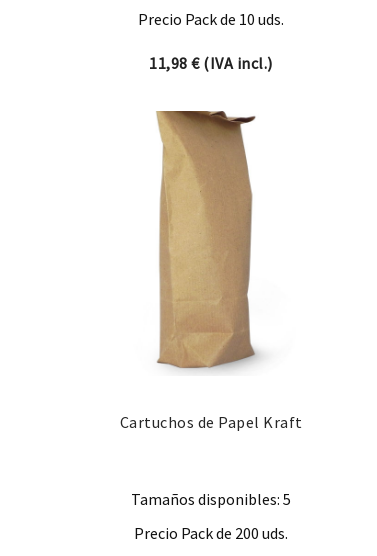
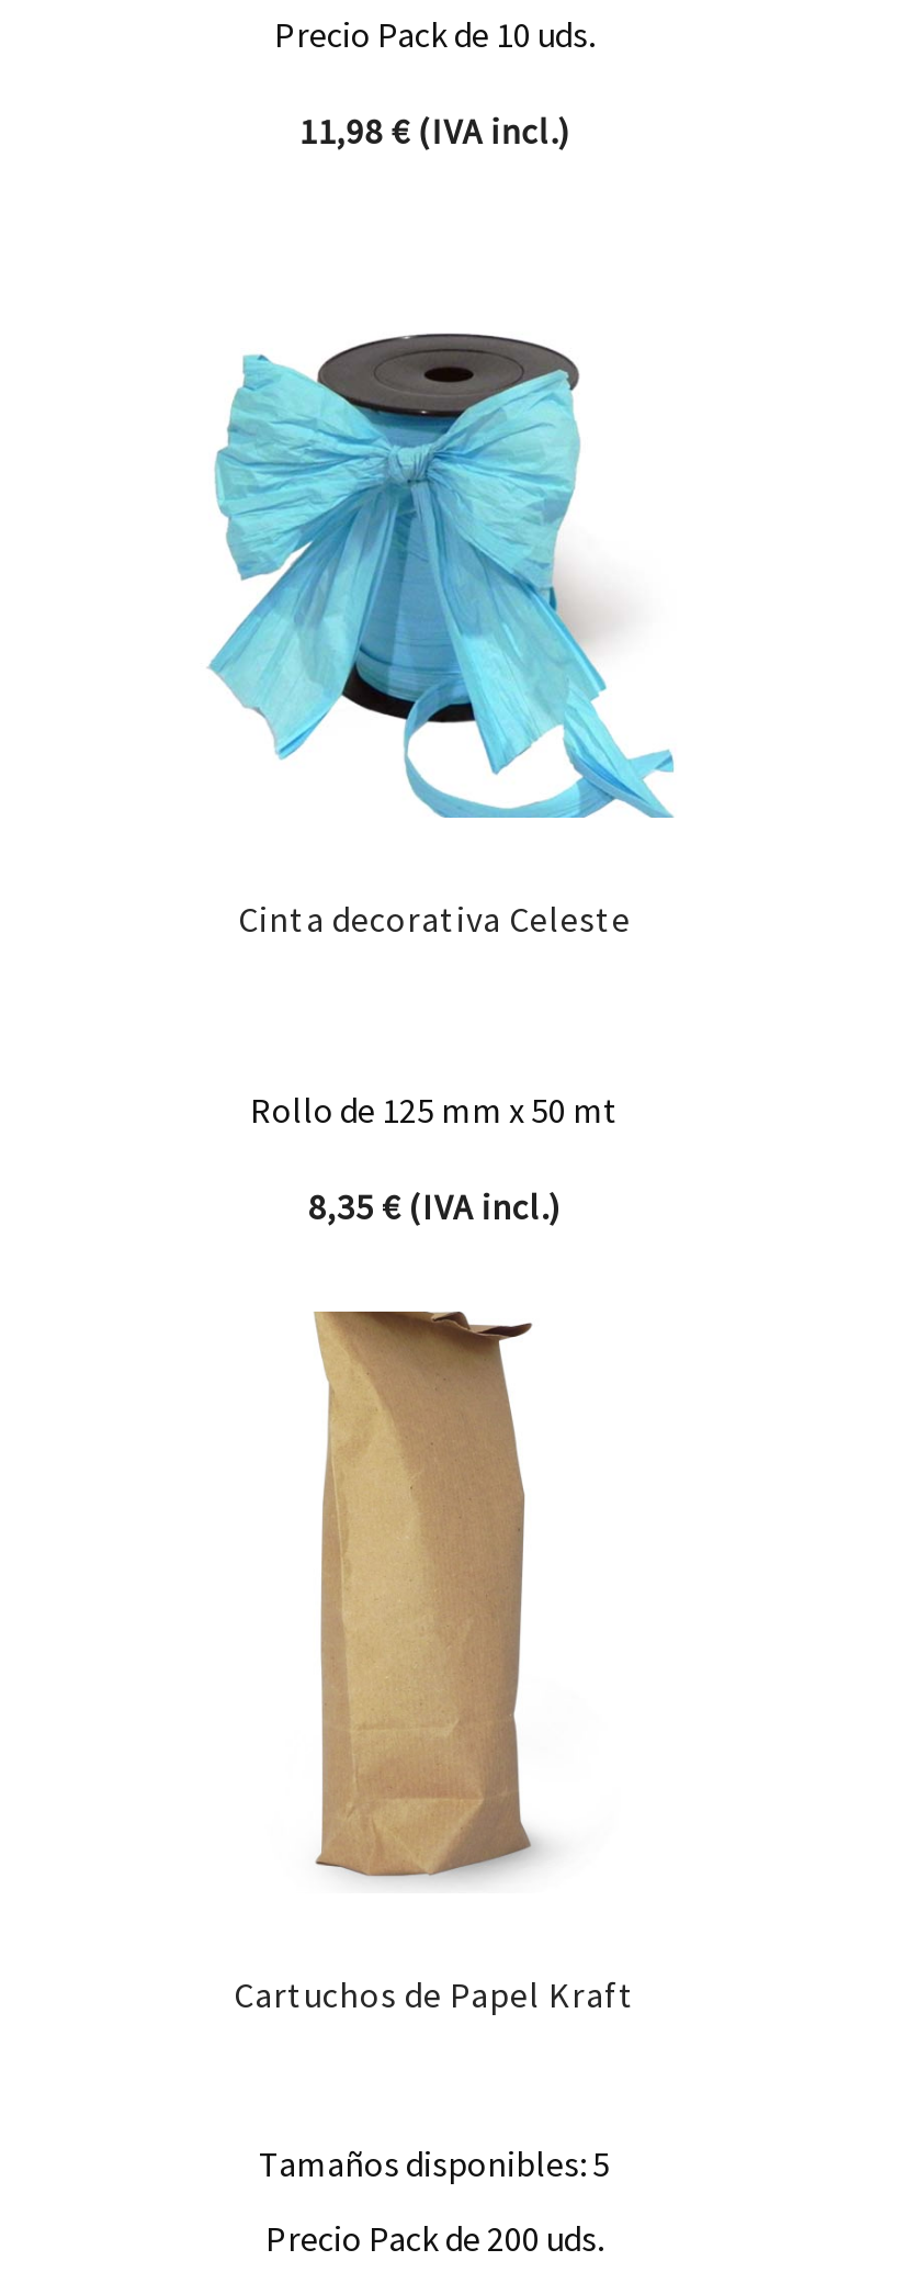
+ [image]
+ Cinta decorativa Celeste

+ Rollo de 125 mm x 50 mt
+ 8,35 €(IVA incl.)
